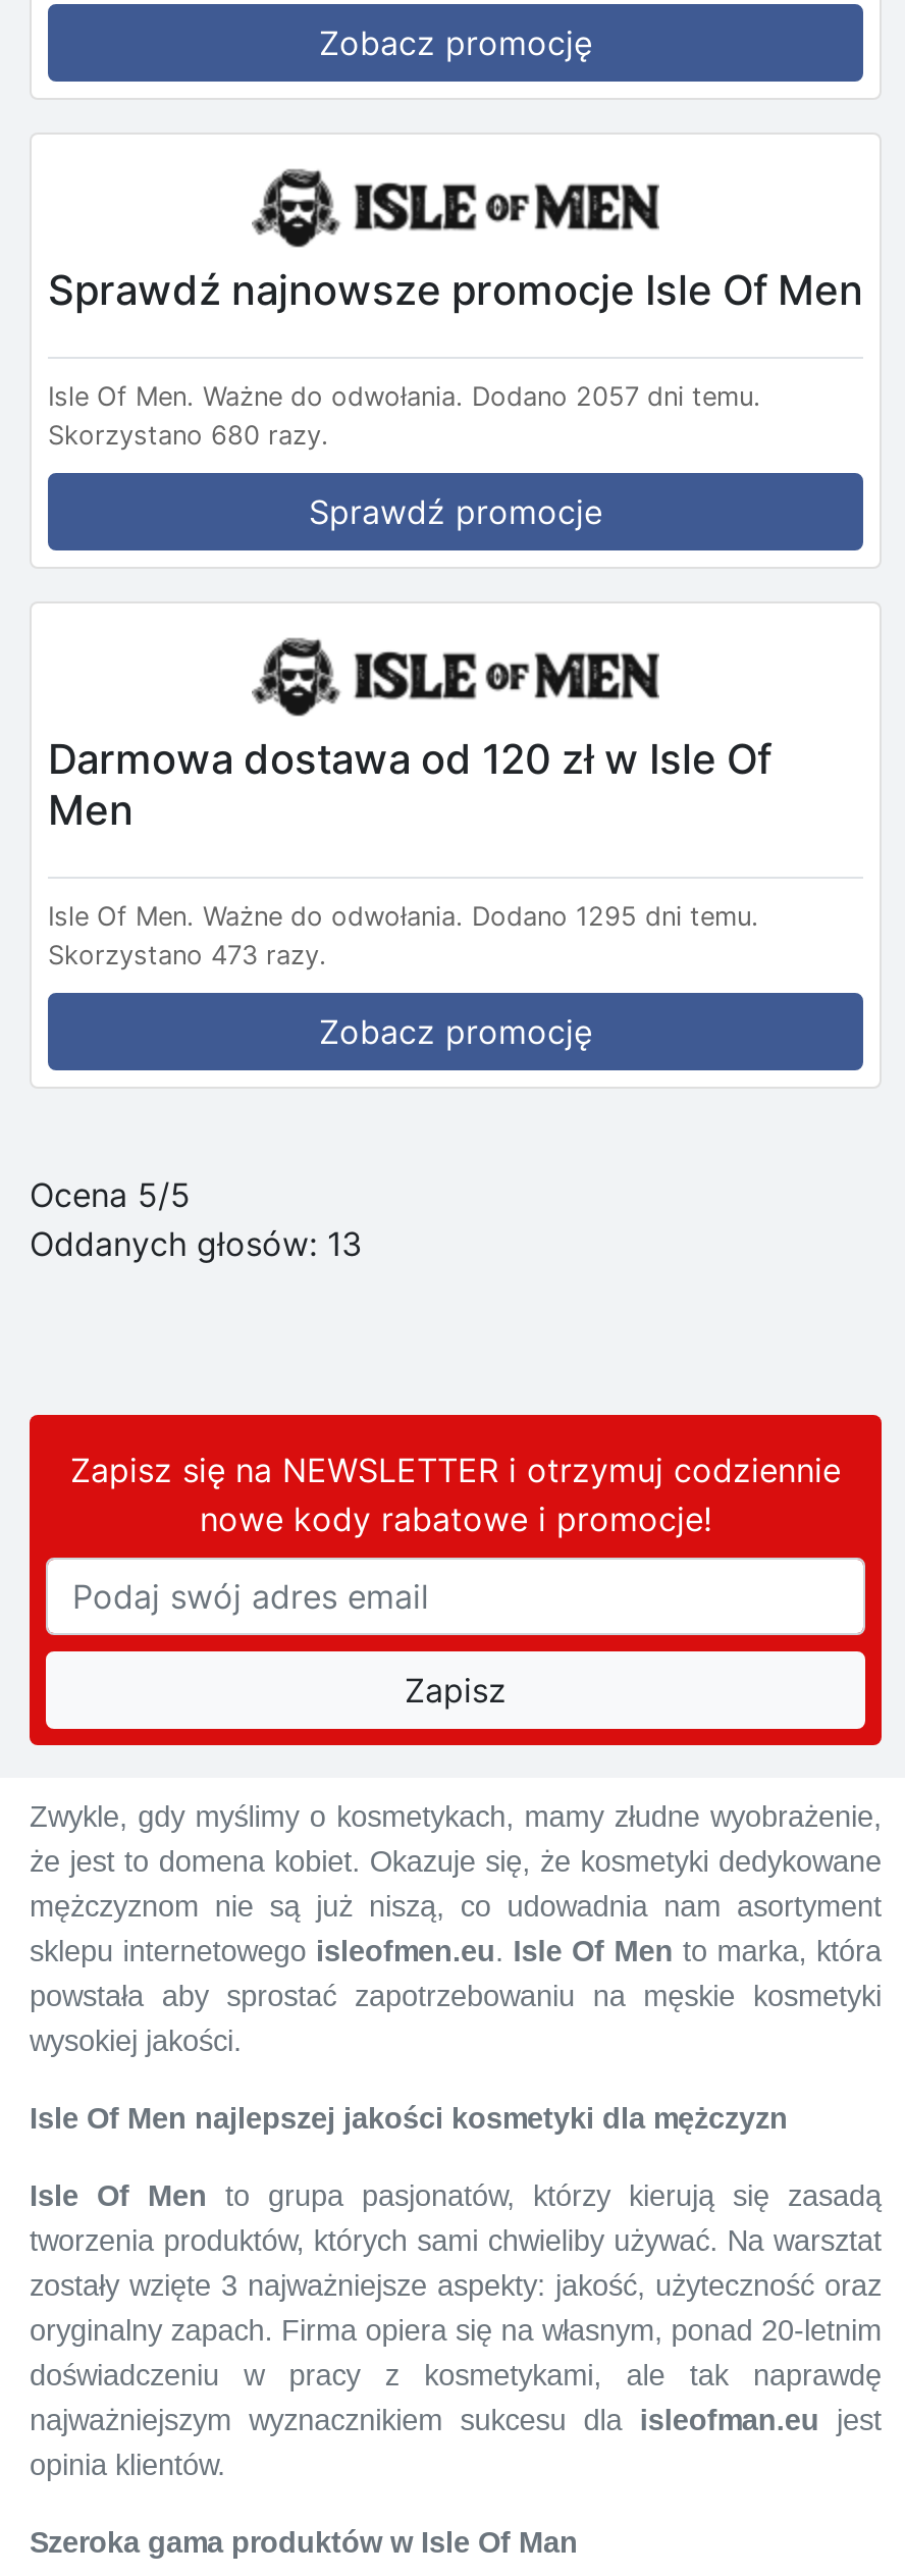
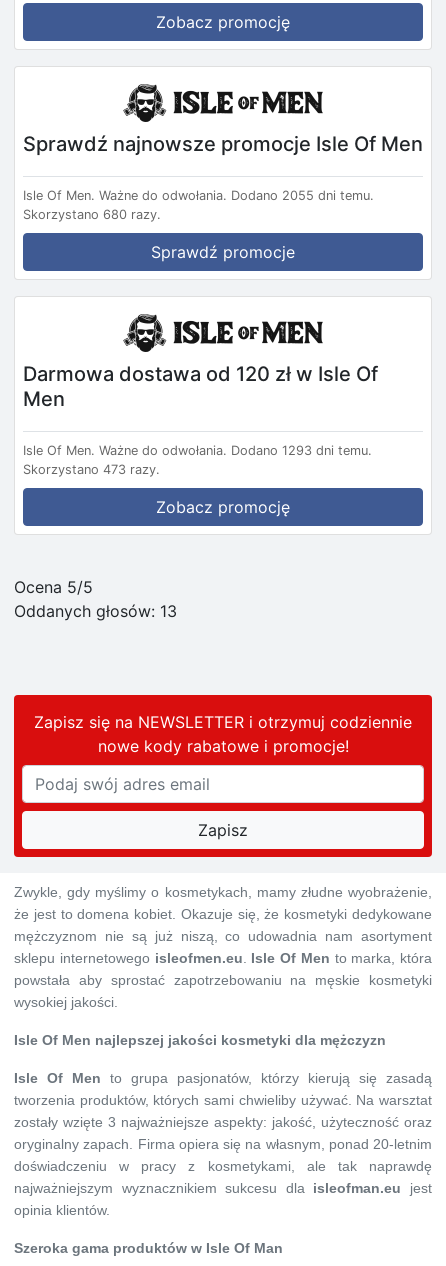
- Isle Of Men. Ważne do odwołania. Dodano 2057 dni temu.
+ Isle Of Men. Ważne do odwołania. Dodano 2055 dni temu.

- Isle Of Men. Ważne do odwołania. Dodano 1295 dni temu.
+ Isle Of Men. Ważne do odwołania. Dodano 1293 dni temu.
